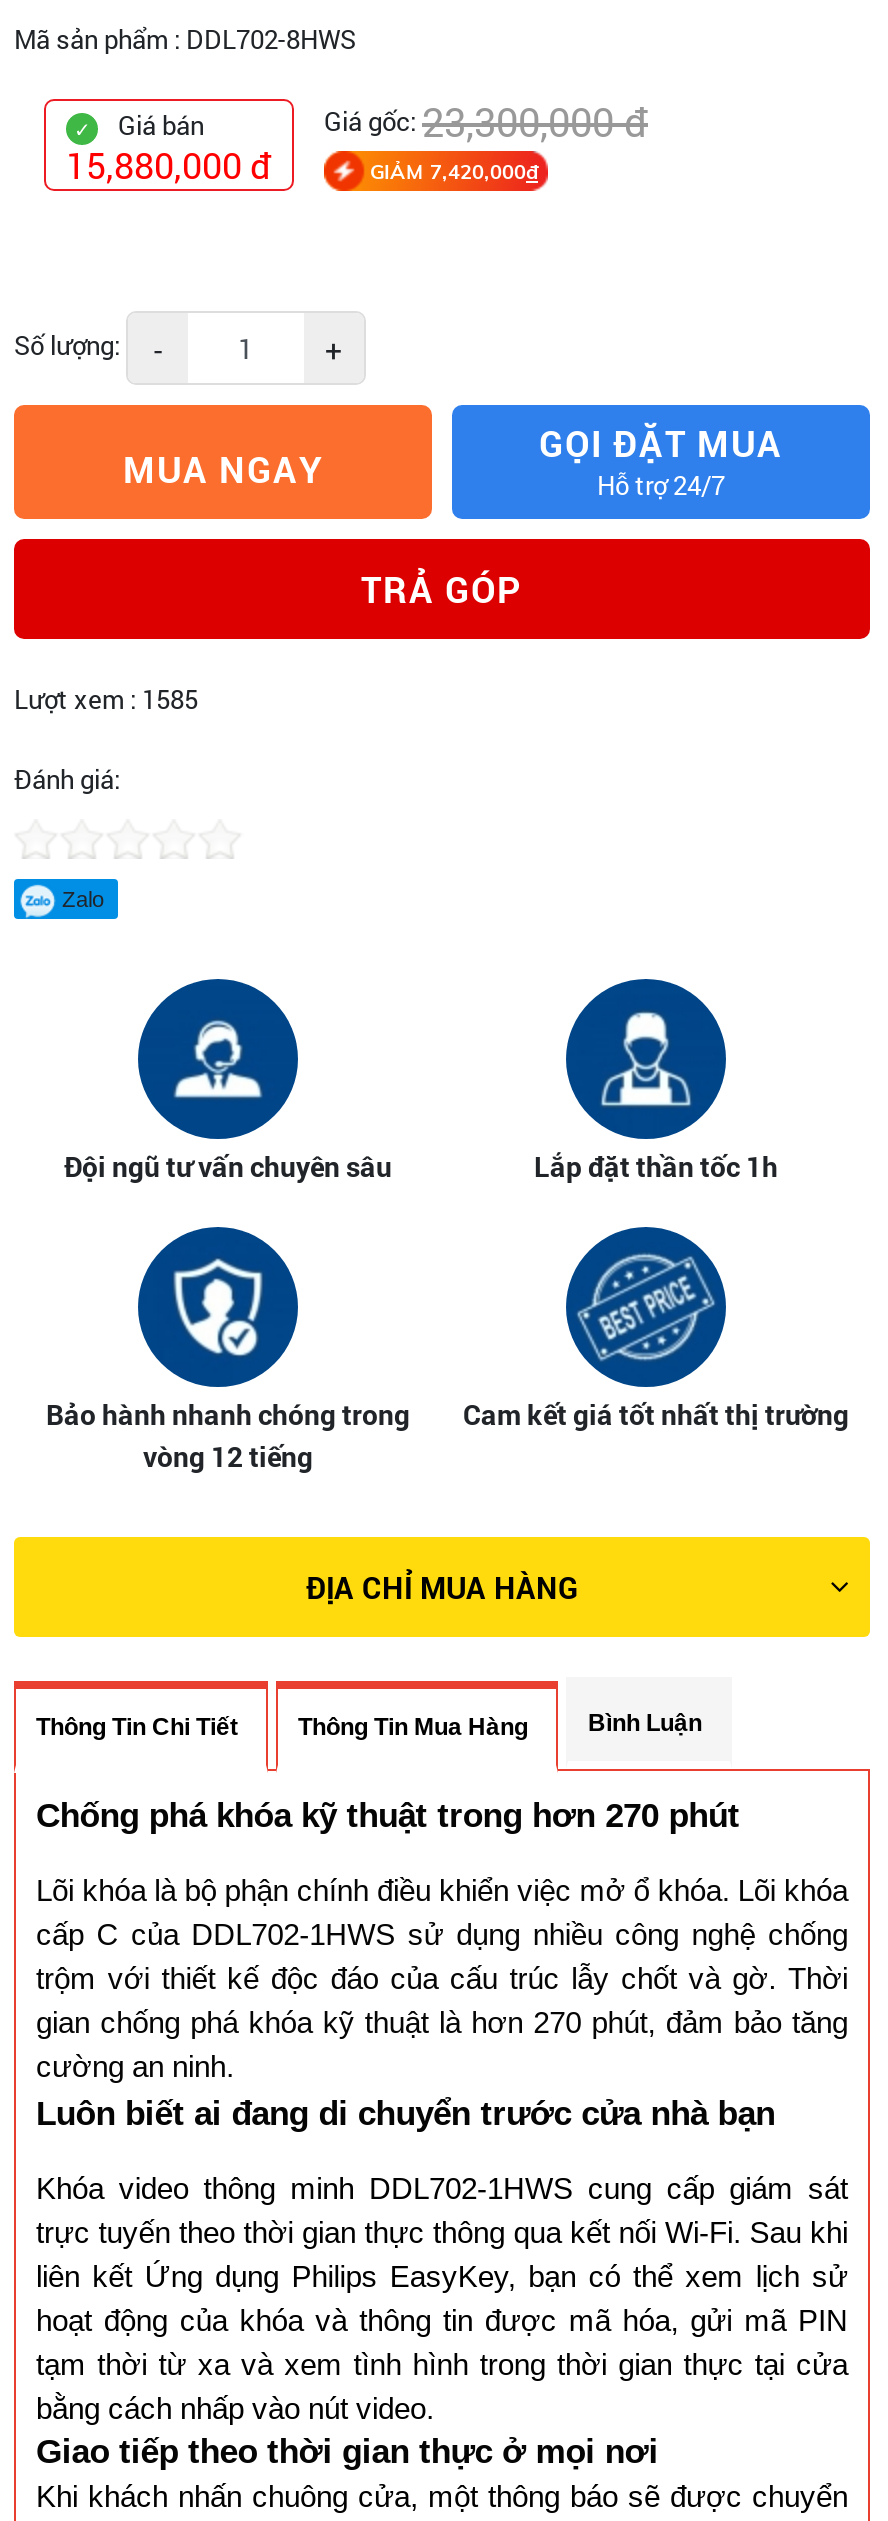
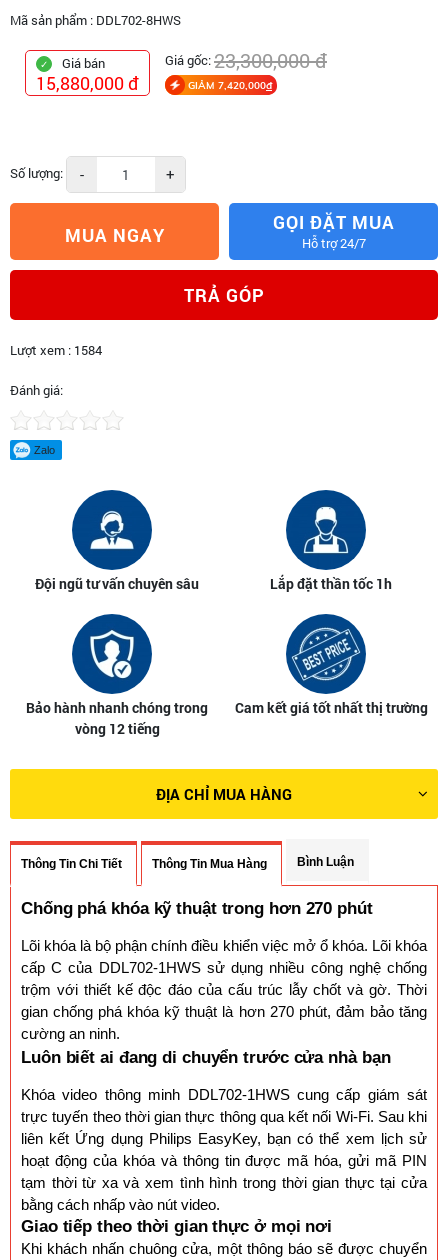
- Lượt xem : 1585
+ Lượt xem : 1584
